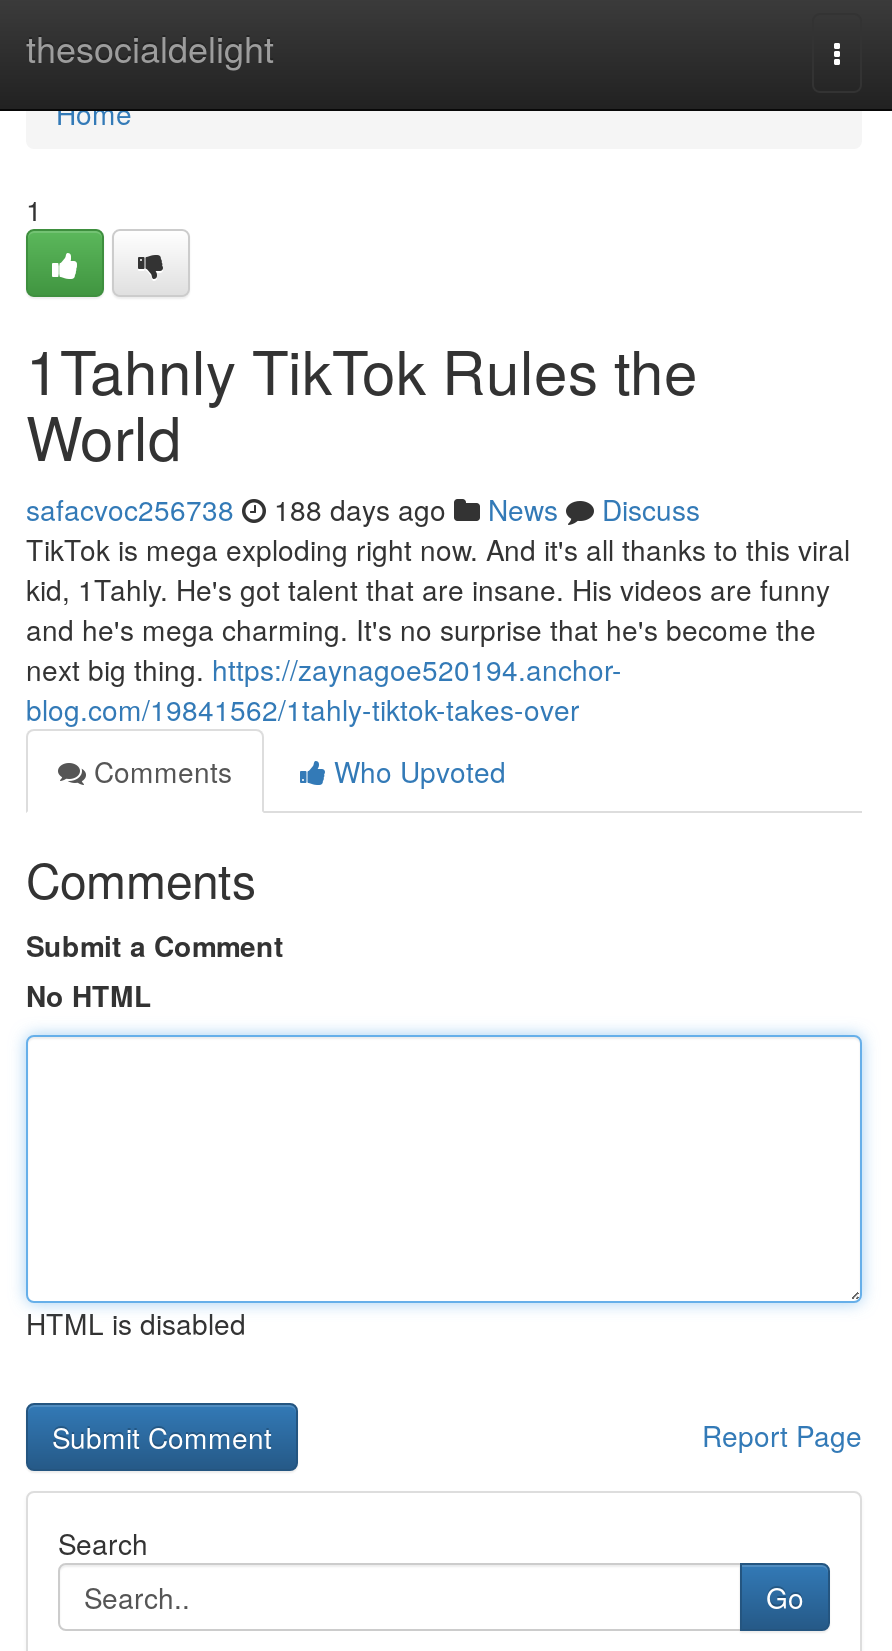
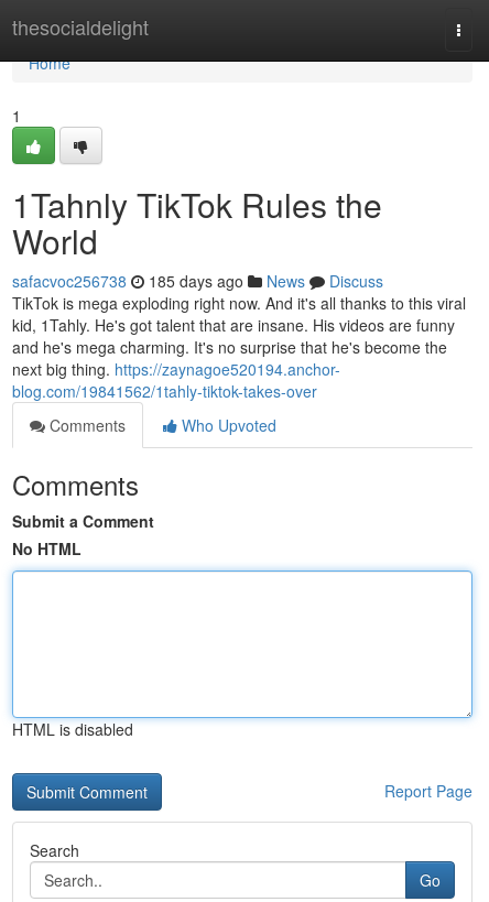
- safacvoc256738 188 days ago News Discuss
+ safacvoc256738 185 days ago News Discuss
